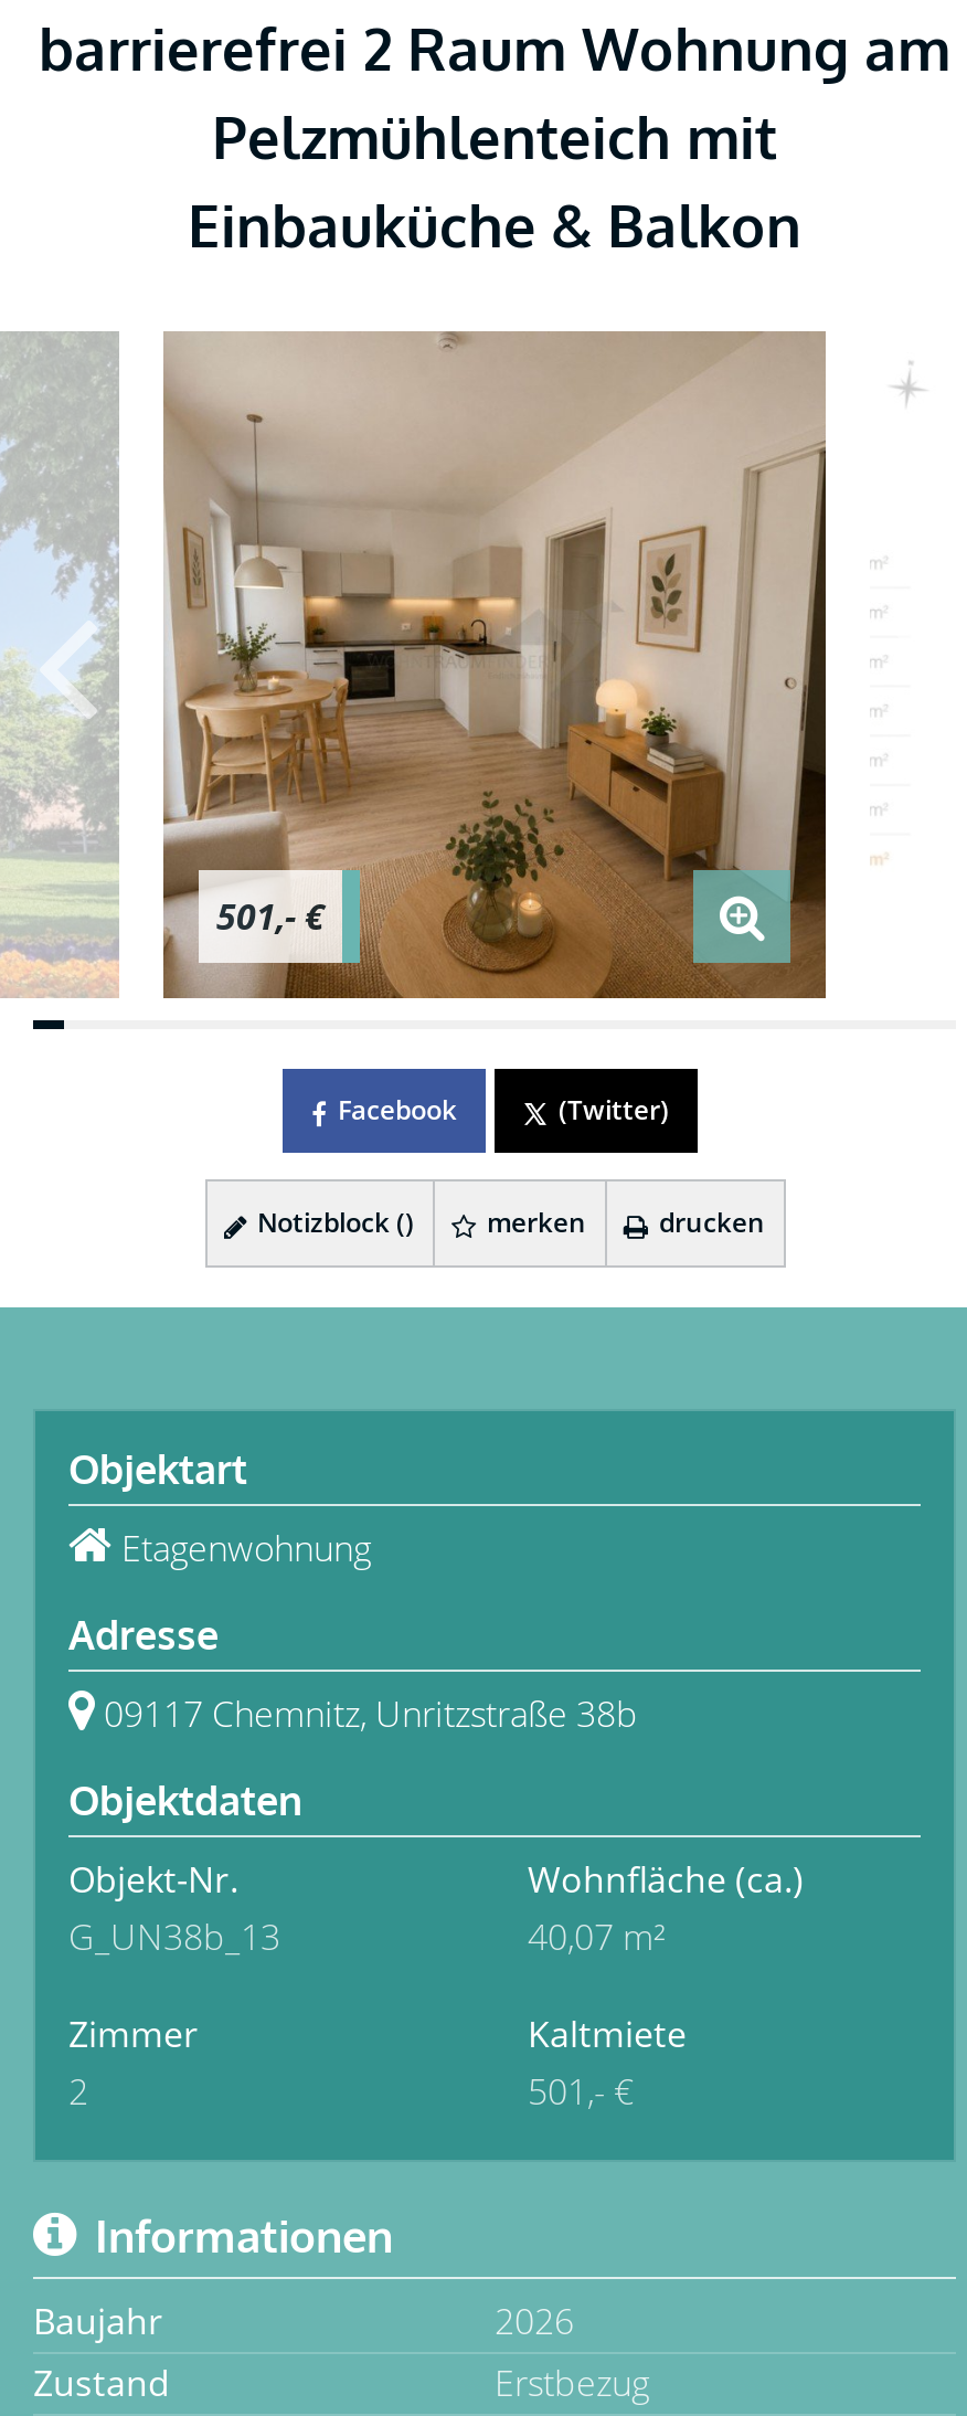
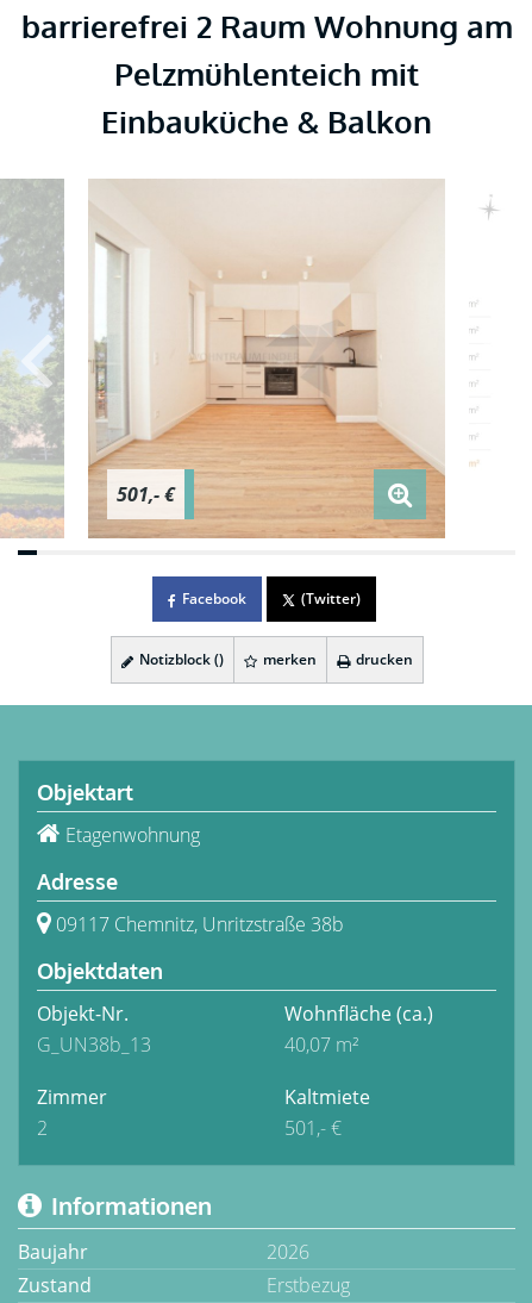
- [image]
+ [image]
